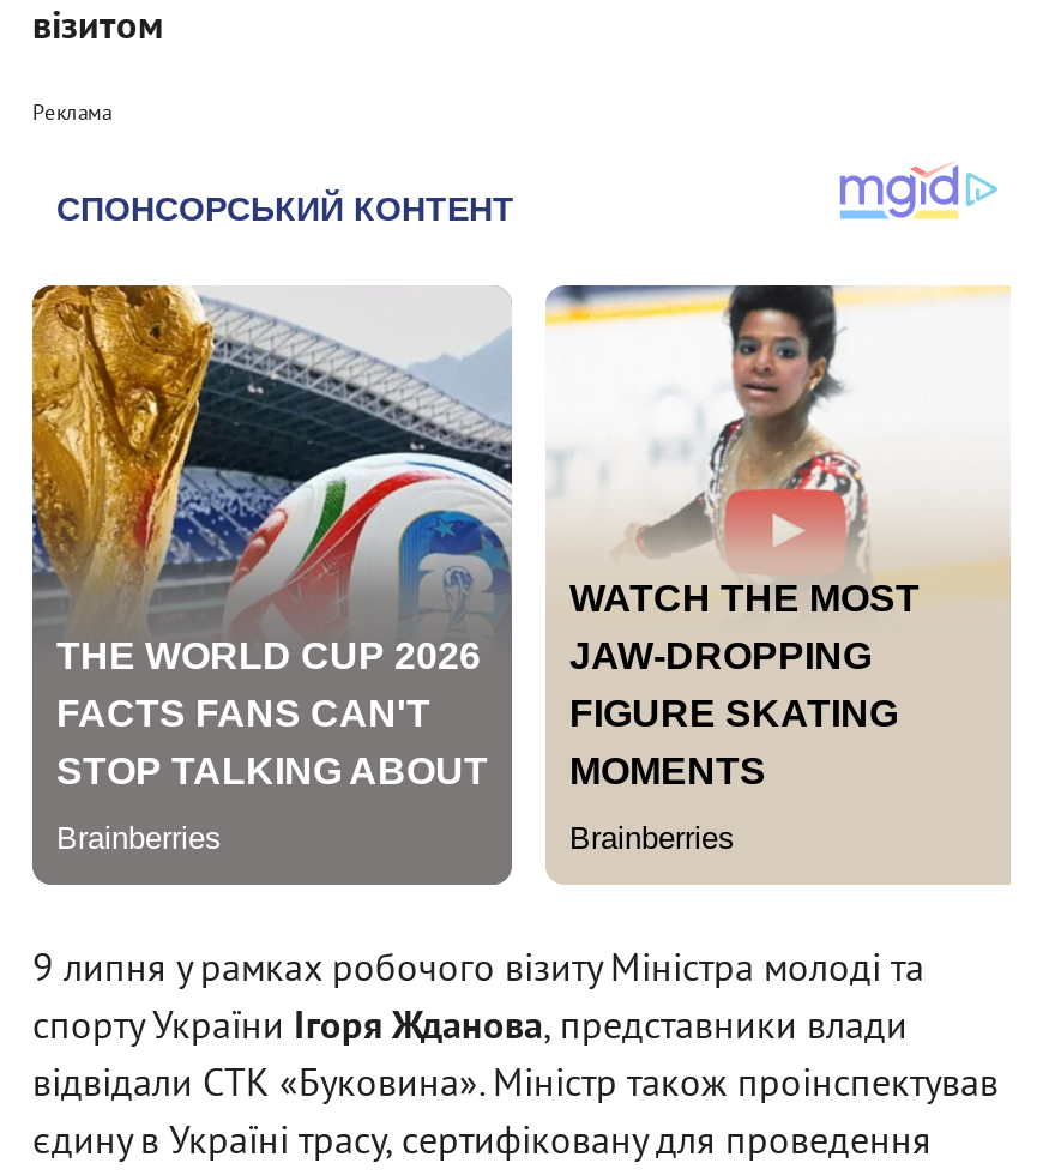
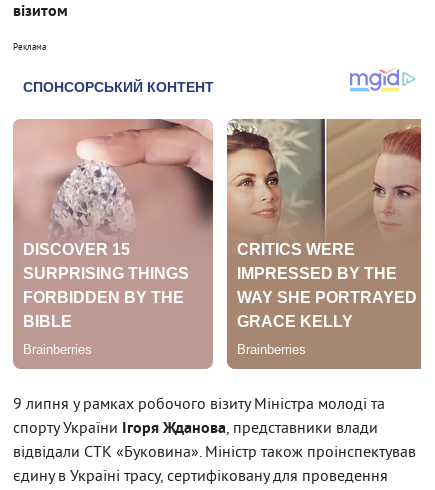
- [image]
+ [image]

- [image]
+ [image]
